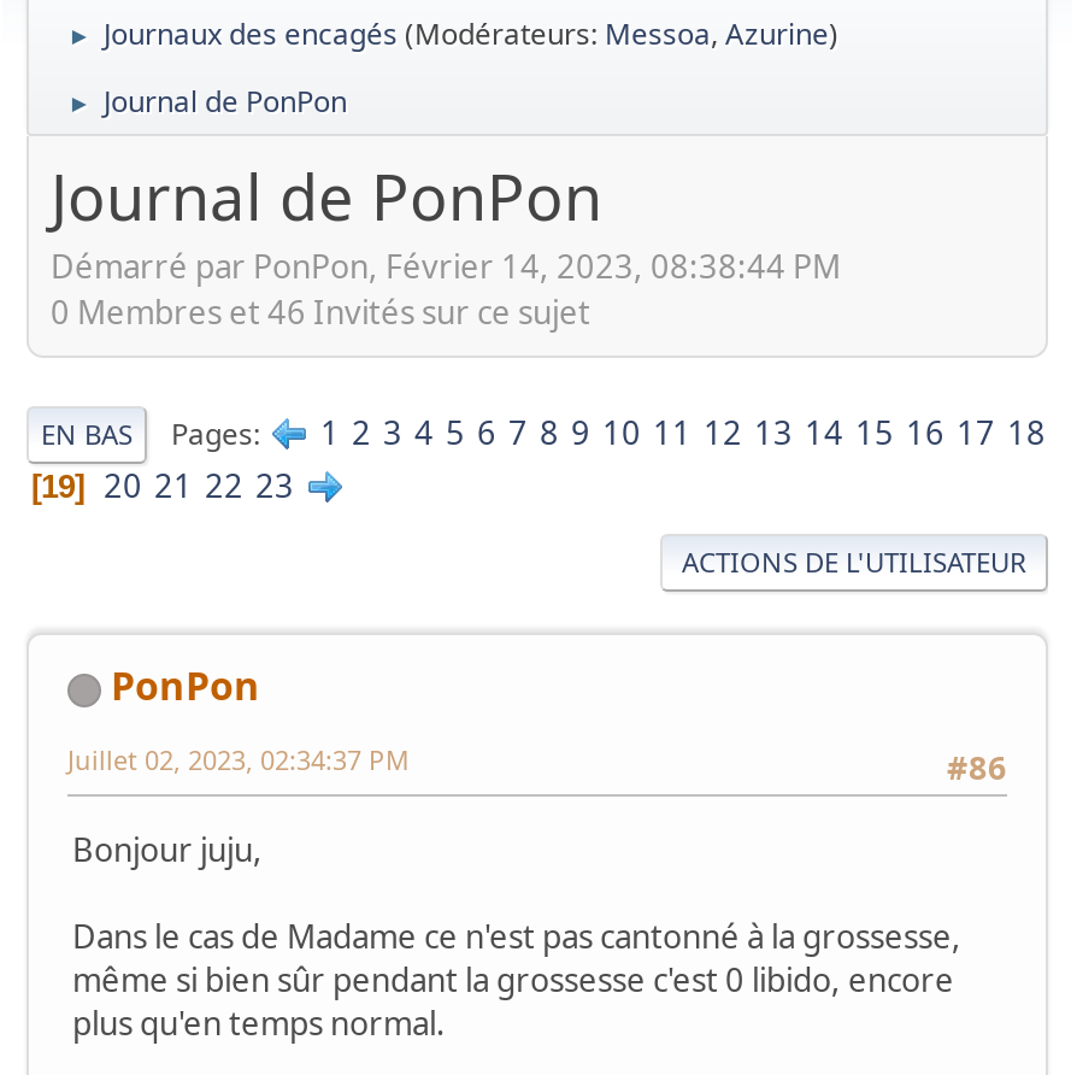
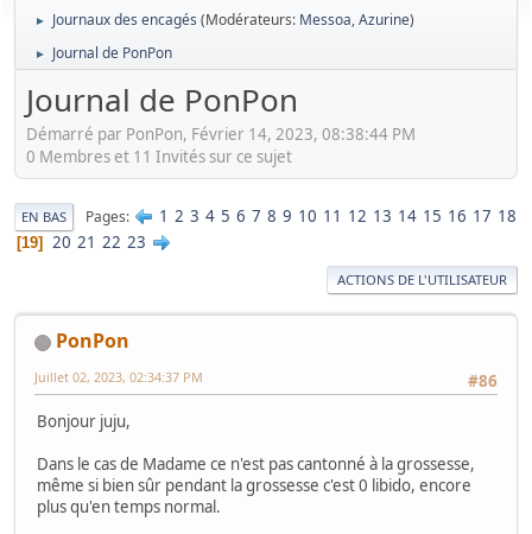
- 0 Membres et 46 Invités sur ce sujet
+ 0 Membres et 11 Invités sur ce sujet
